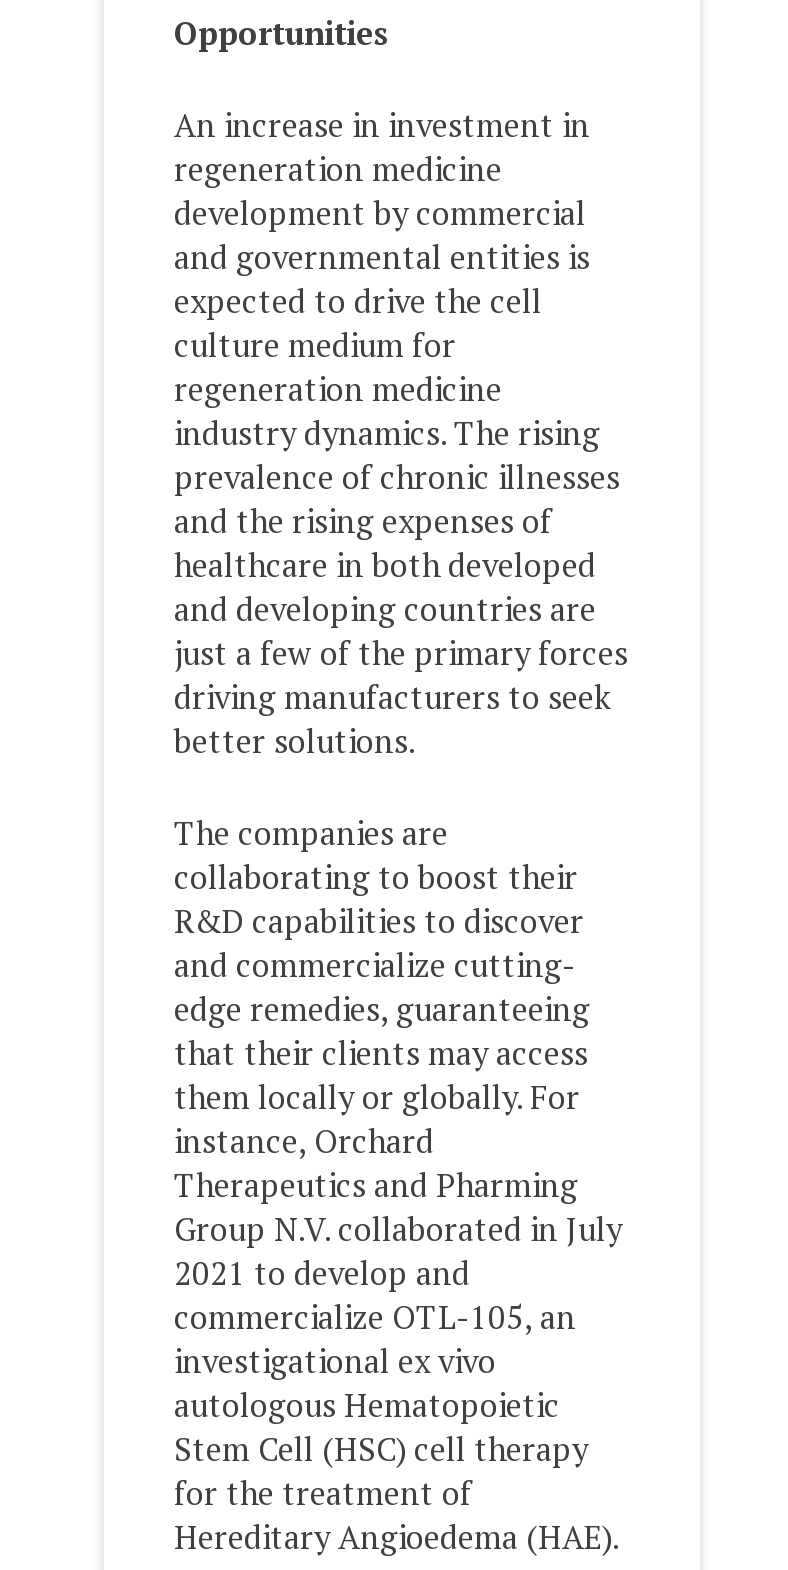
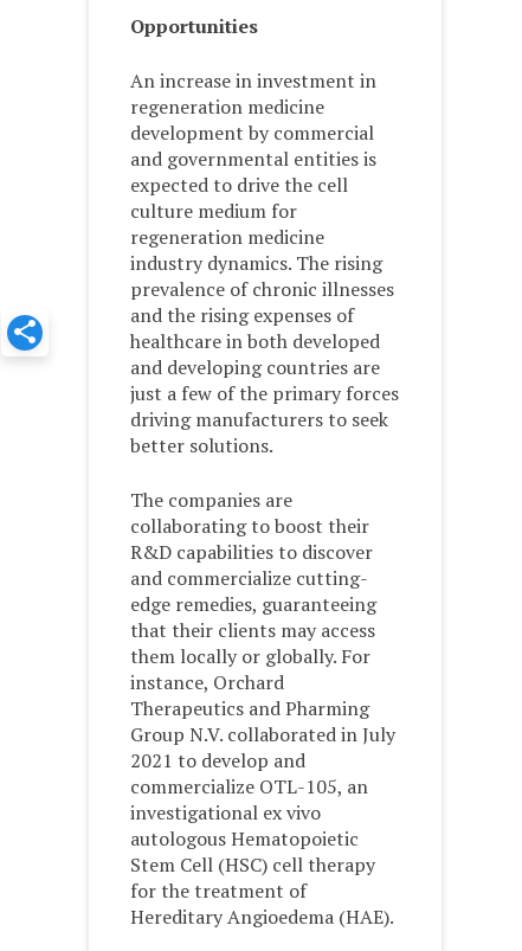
+ [image]
